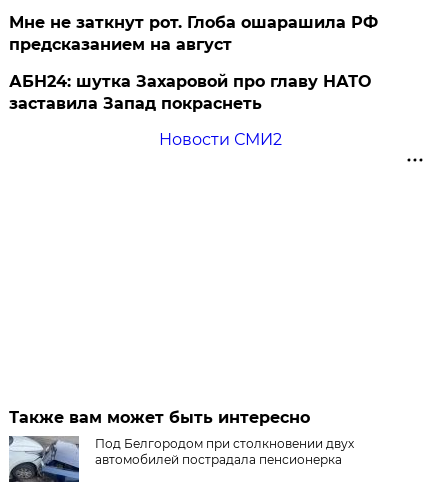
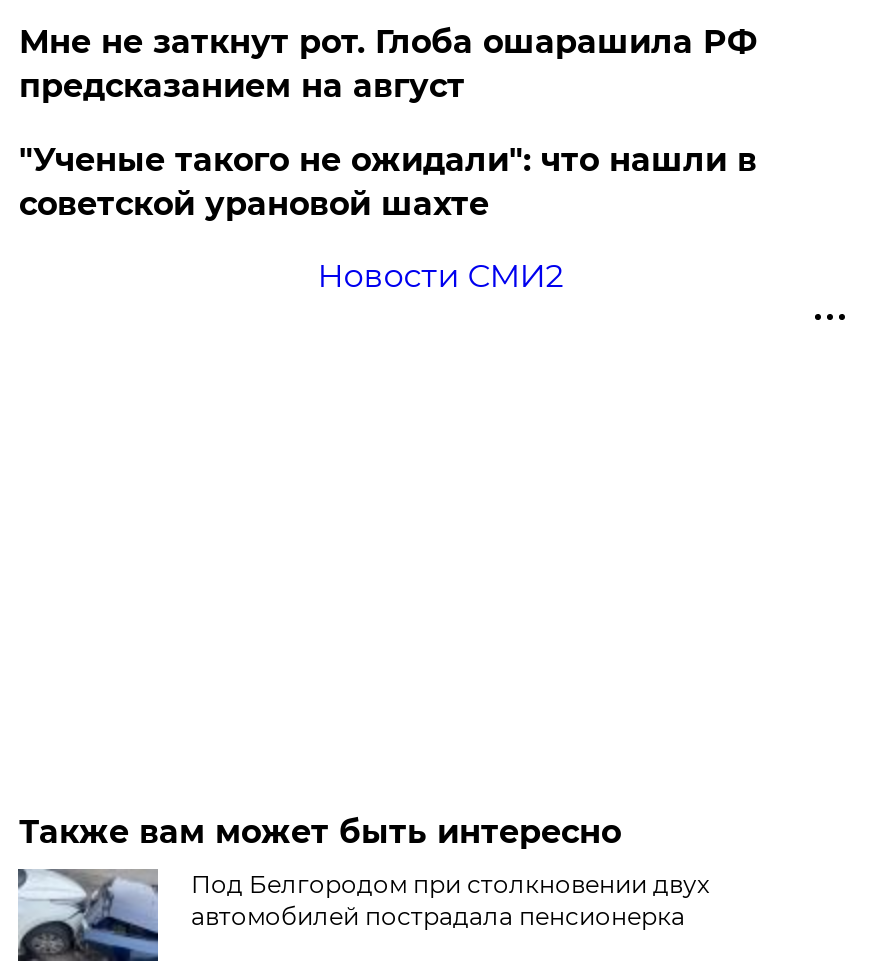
- АБН24: шутка Захаровой про главу НАТО
- заставила Запад покраснеть
+ "Ученые такого не ожидали": что нашли в
+ советской урановой шахте
